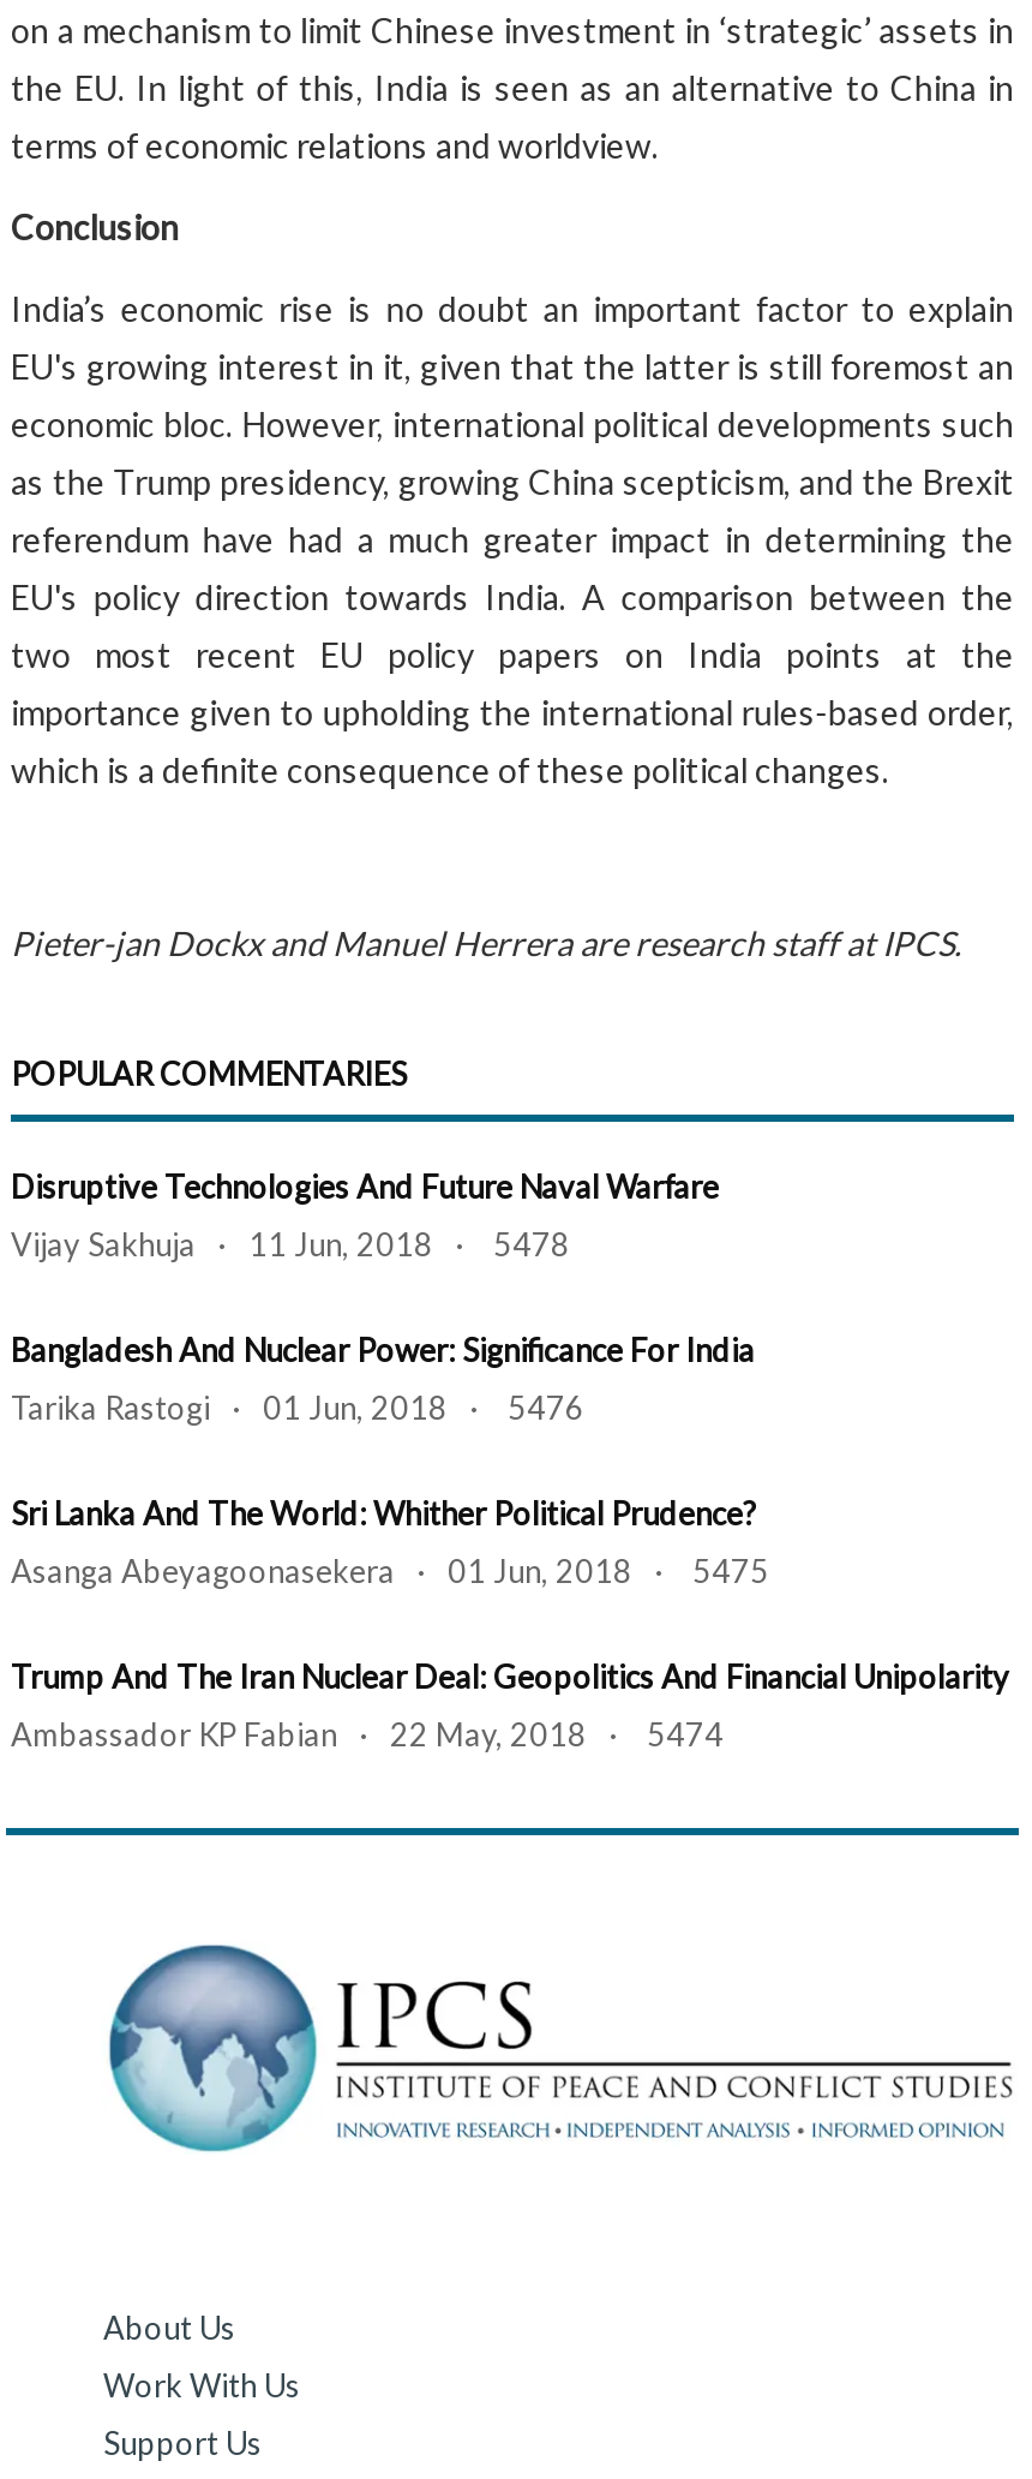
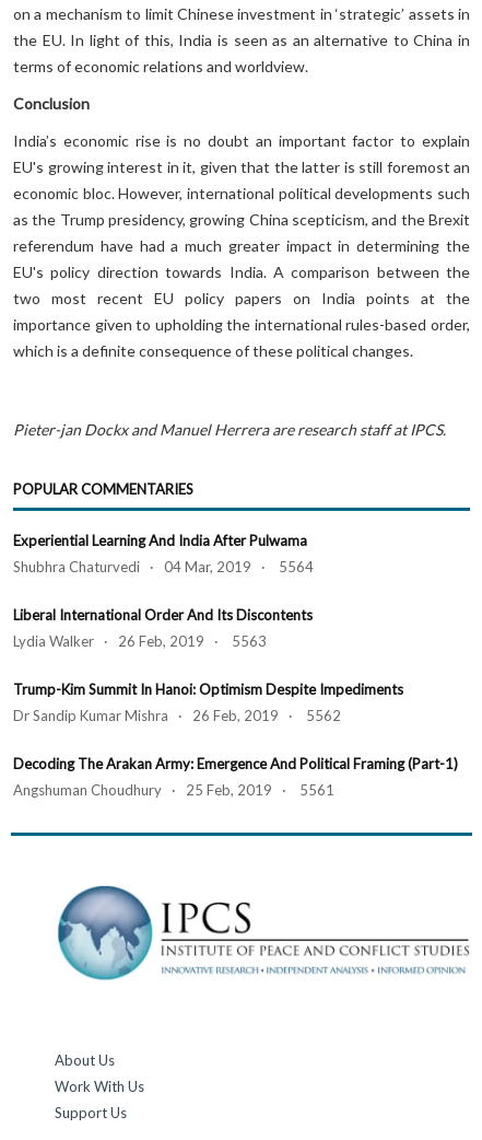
- Disruptive Technologies And Future Naval Warfare
+ Experiential Learning And India After Pulwama

- Vijay Sakhuja · 11 Jun, 2018 · 5478
+ Shubhra Chaturvedi · 04 Mar, 2019 · 5564

- Bangladesh And Nuclear Power: Significance For India
+ Liberal International Order And Its Discontents

- Tarika Rastogi · 01 Jun, 2018 · 5476
+ Lydia Walker · 26 Feb, 2019 · 5563

- Sri Lanka And The World: Whither Political Prudence?
+ Trump-Kim Summit In Hanoi: Optimism Despite Impediments

- Asanga Abeyagoonasekera · 01 Jun, 2018 · 5475
+ Dr Sandip Kumar Mishra · 26 Feb, 2019 · 5562

- Trump And The Iran Nuclear Deal: Geopolitics And Financial Unipolarity
+ Decoding The Arakan Army: Emergence And Political Framing (Part-1)

- Ambassador KP Fabian · 22 May, 2018 · 5474
+ Angshuman Choudhury · 25 Feb, 2019 · 5561
